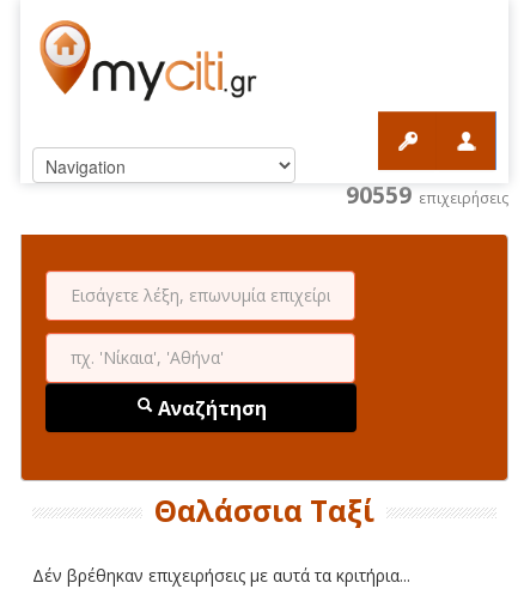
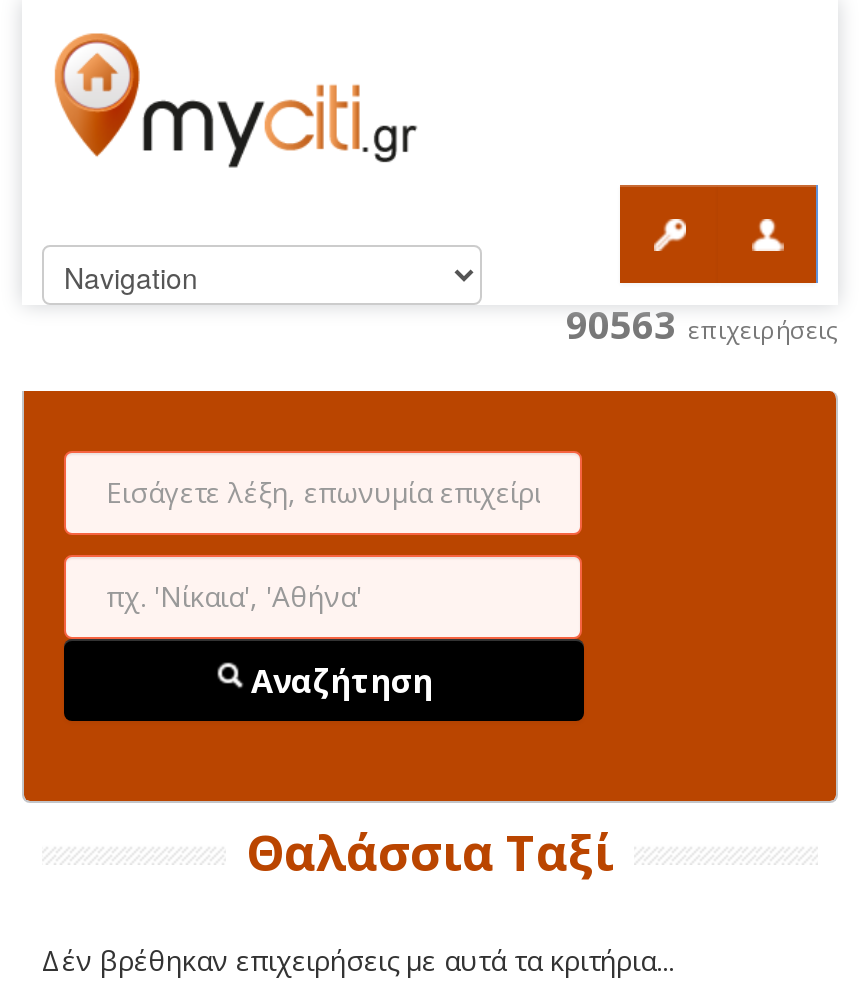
- 90559 επιχειρήσεις
+ 90563 επιχειρήσεις
